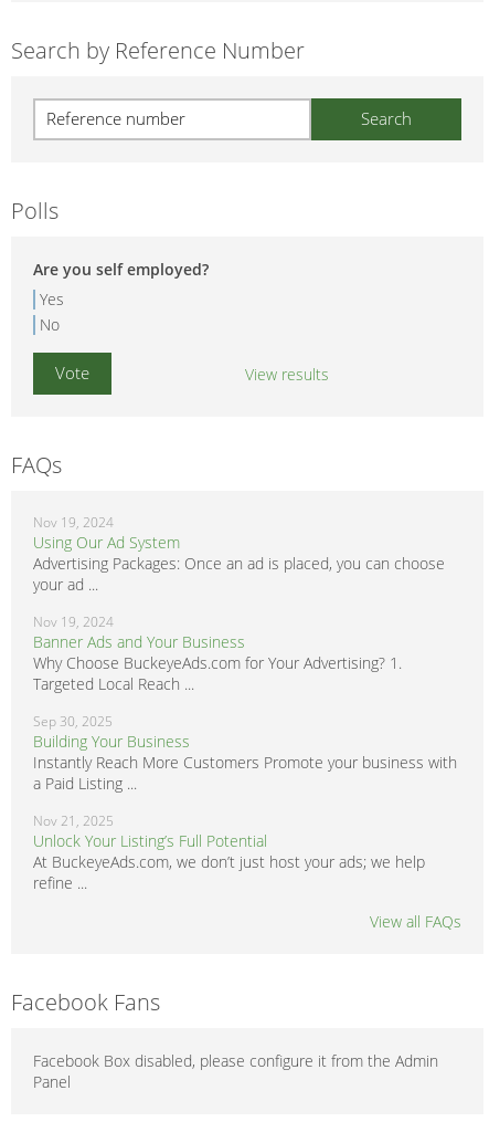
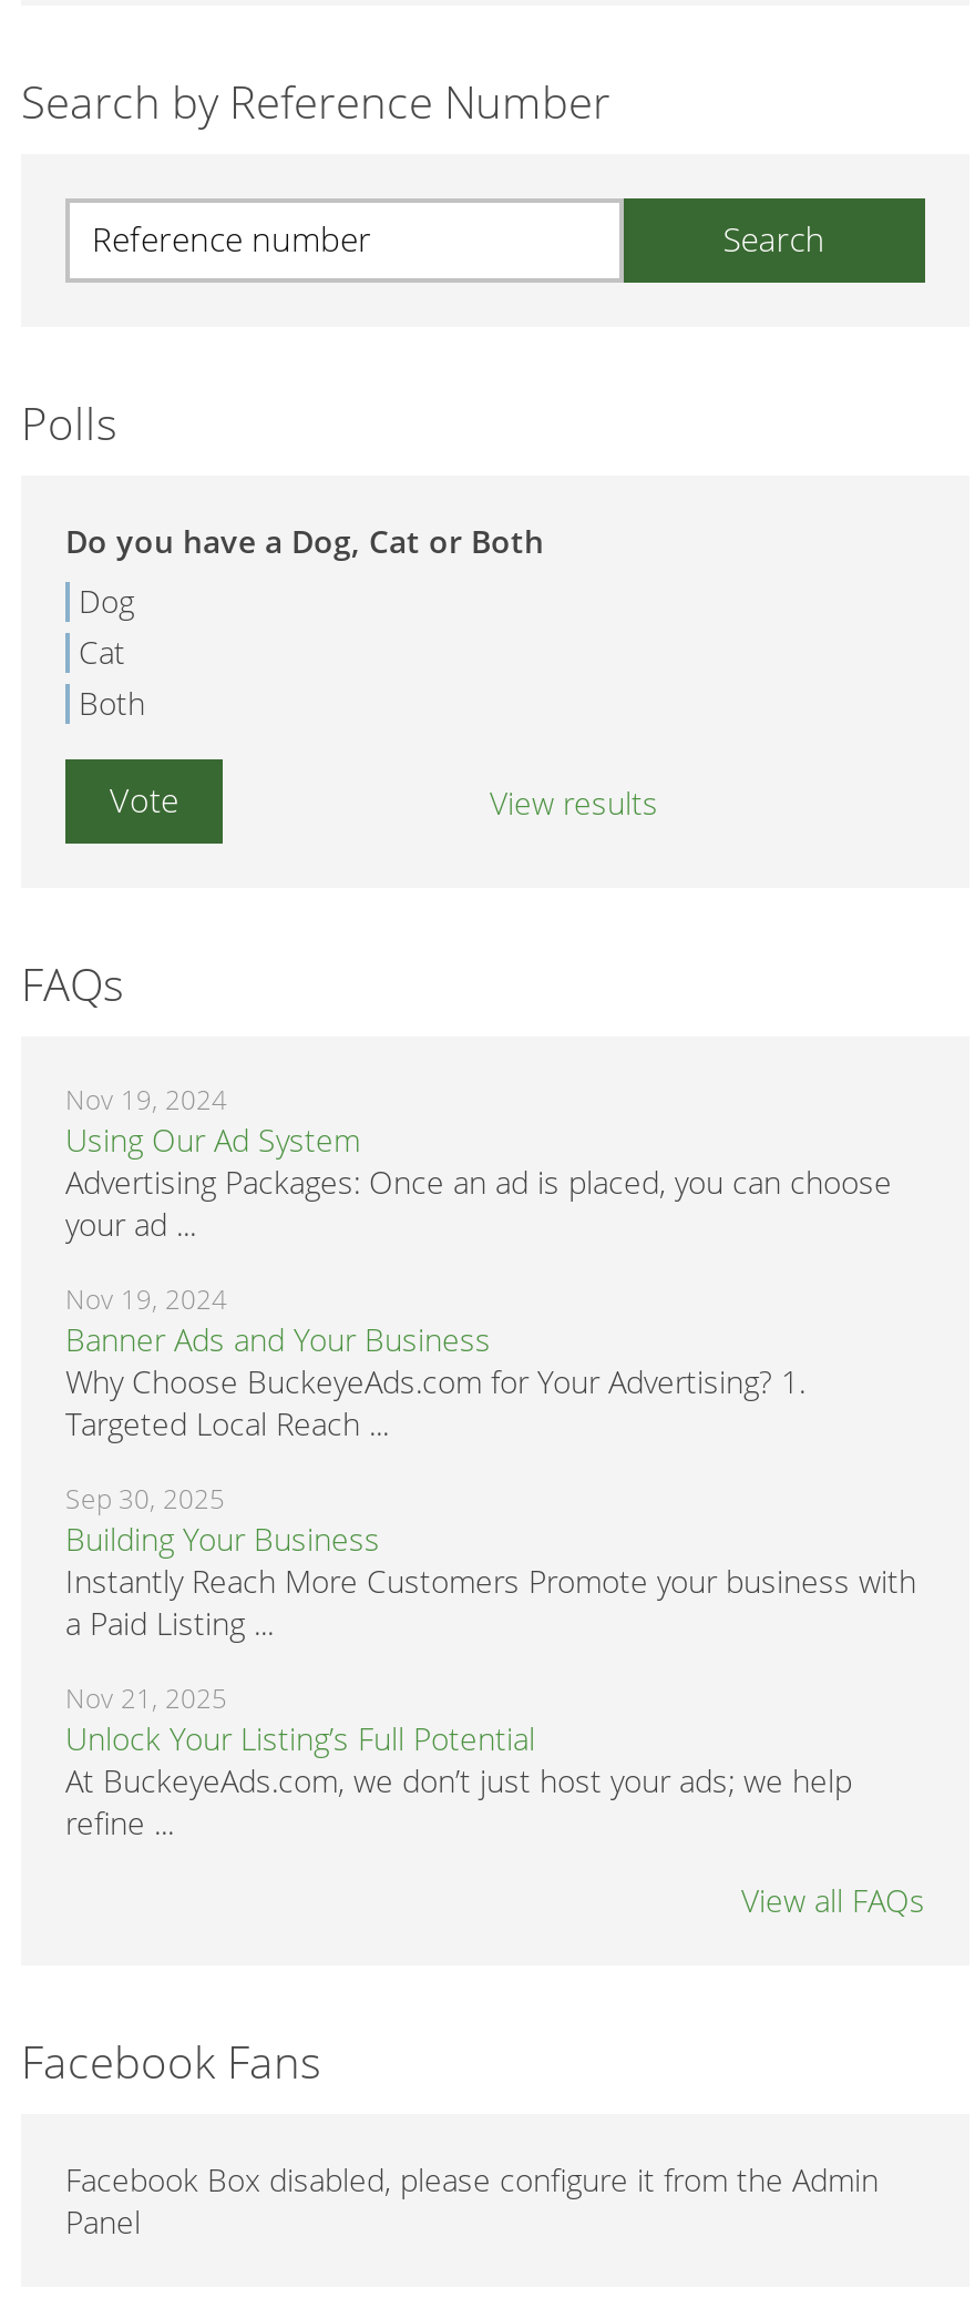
- Are you self employed?
- Yes
- No
+ Do you have a Dog, Cat or Both
+ Dog
+ Cat
+ Both
